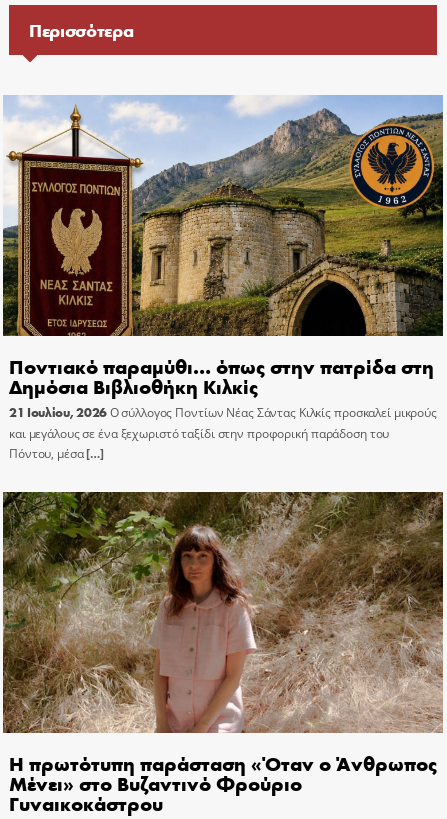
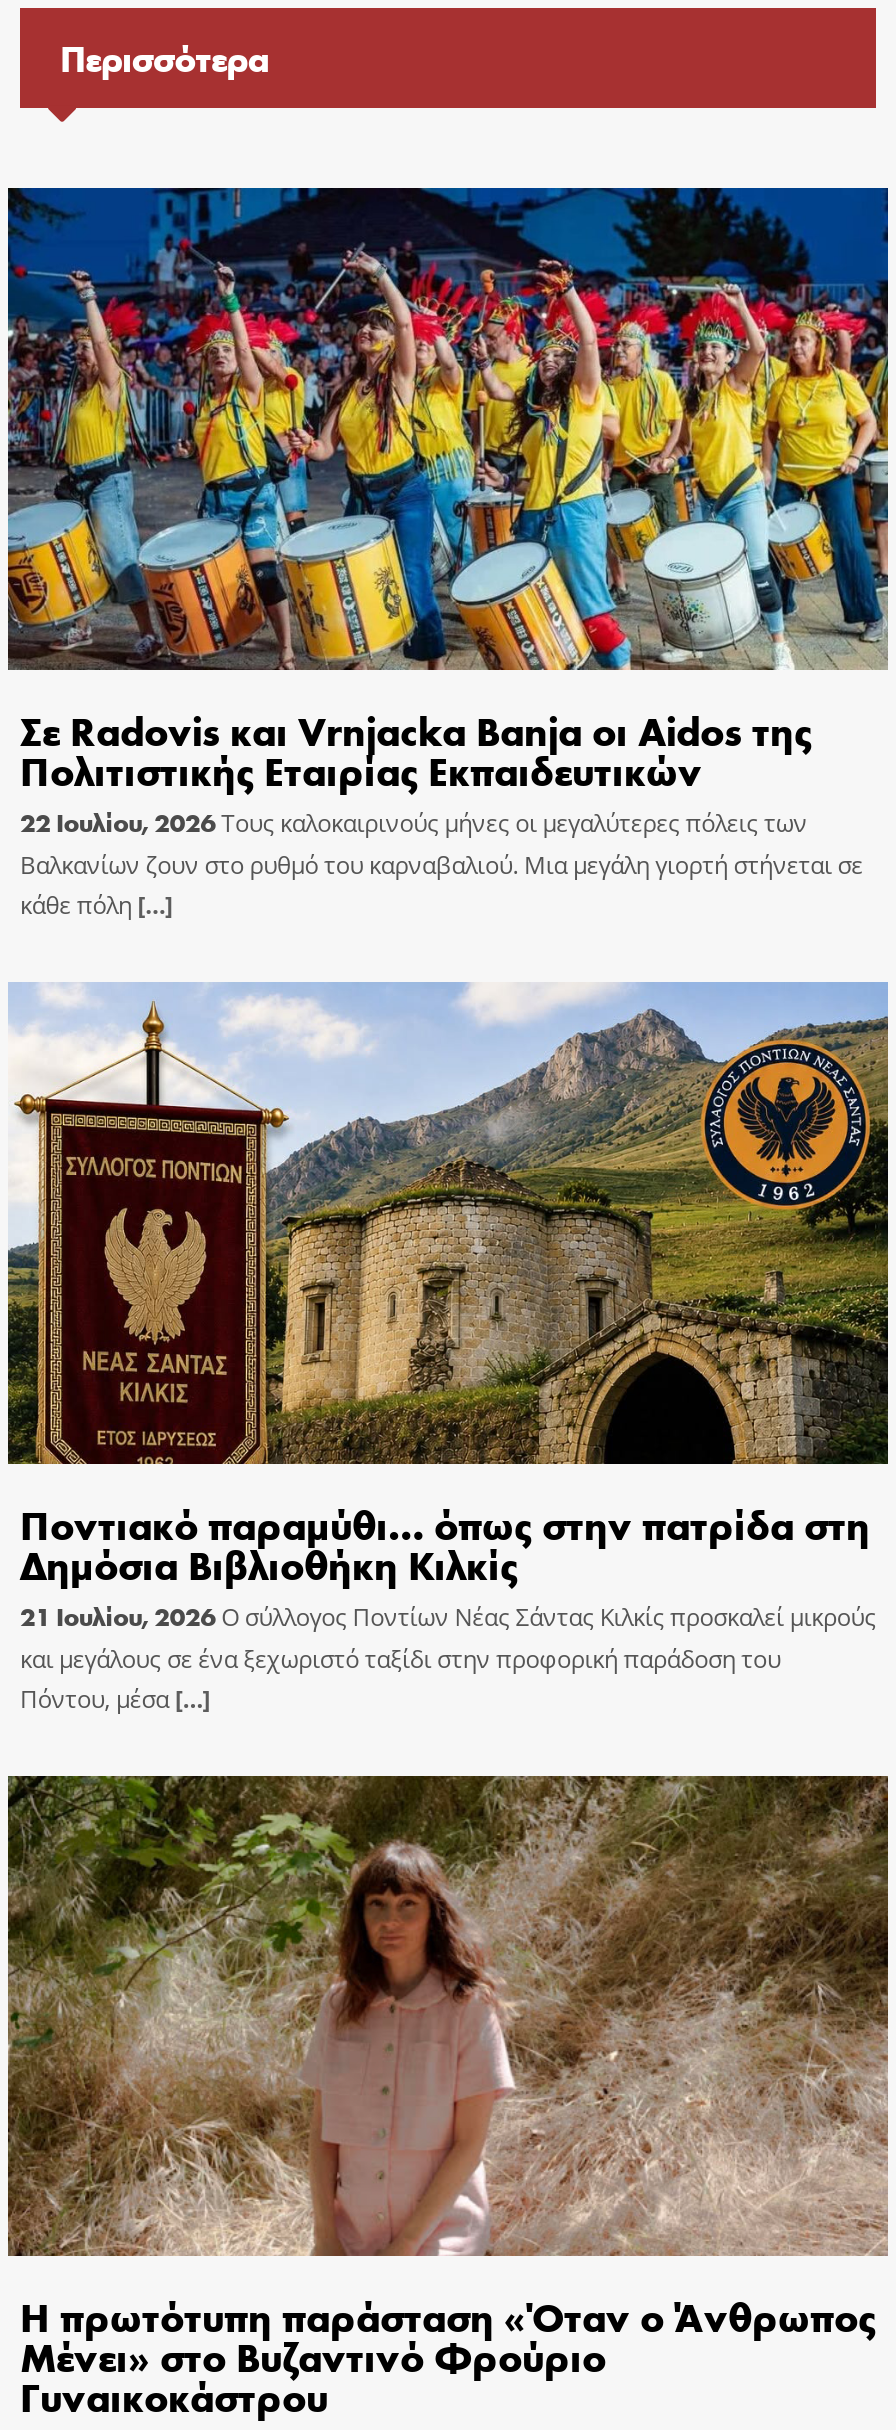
+ [image]
+ Σε Radovis και Vrnjacka Banja οι Aidos της
+ Πολιτιστικής Εταιρίας Εκπαιδευτικών
+ 22 Ιουλίου, 2026 Τους καλοκαιρινούς μήνες οι μεγαλύτερες πόλεις των
+ Βαλκανίων ζουν στο ρυθμό του καρναβαλιού. Μια μεγάλη γιορτή στήνεται σε
+ κάθε πόλη […]
